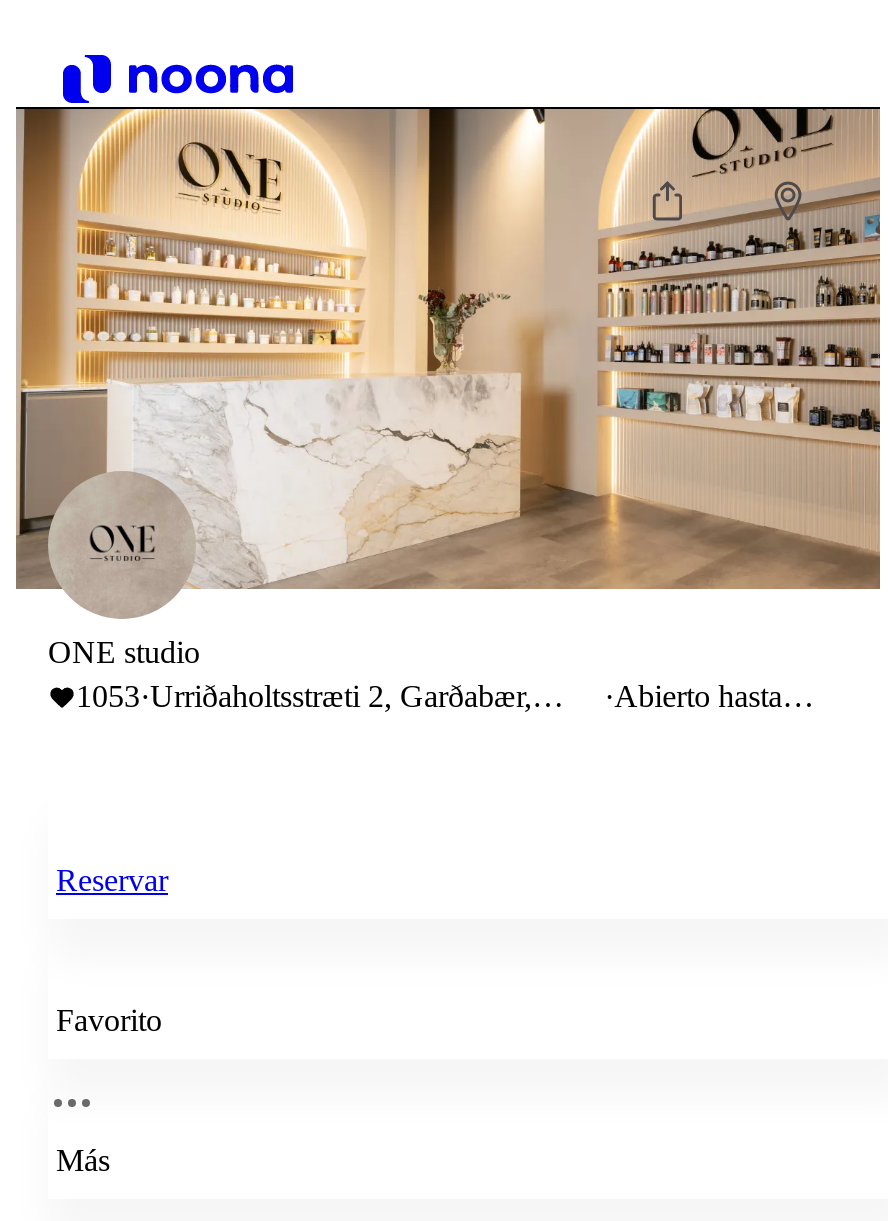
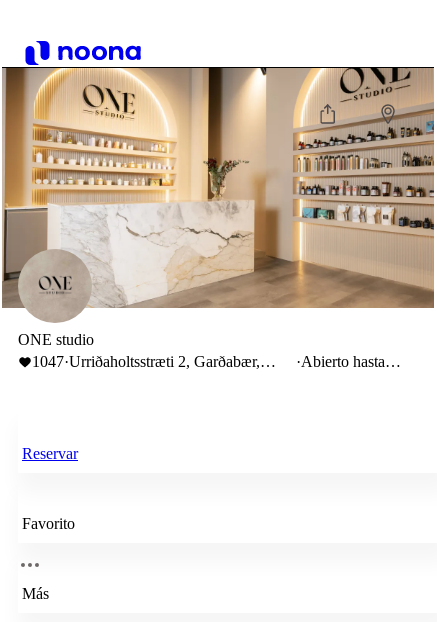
- 1053·Urriðaholtsstræti 2, Garðabær,
+ 1047·Urriðaholtsstræti 2, Garðabær,
